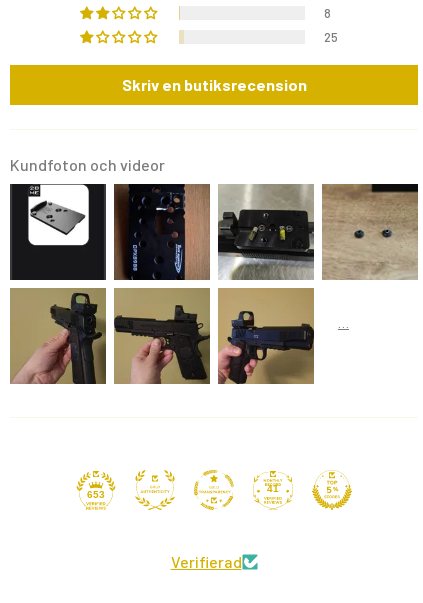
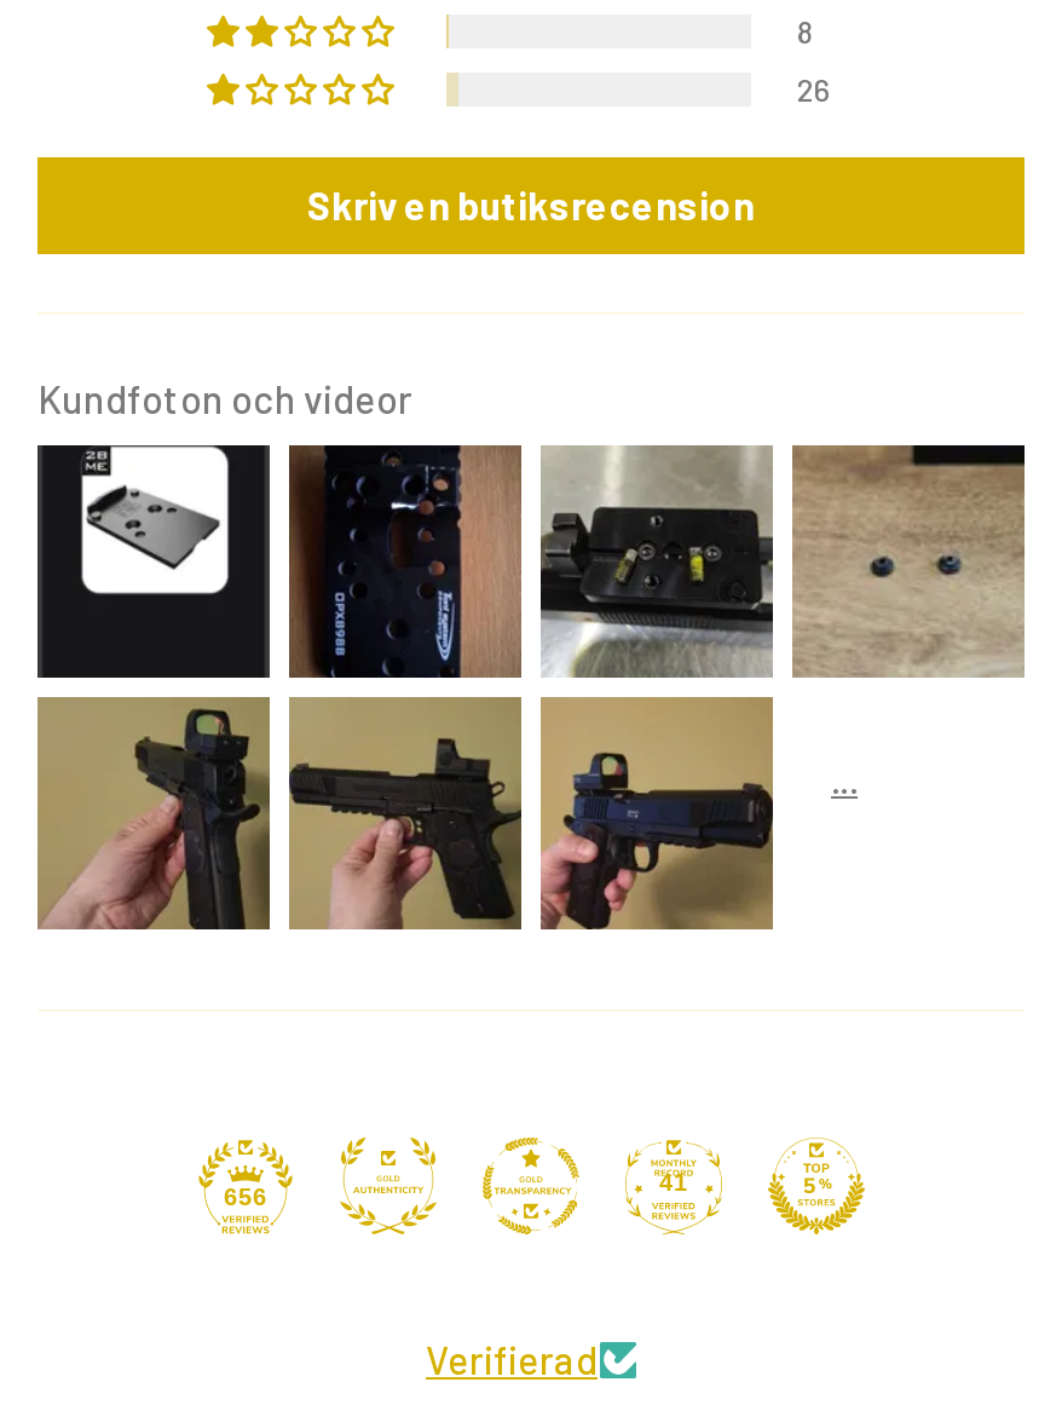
- 25
+ 26

- 653
+ 656
